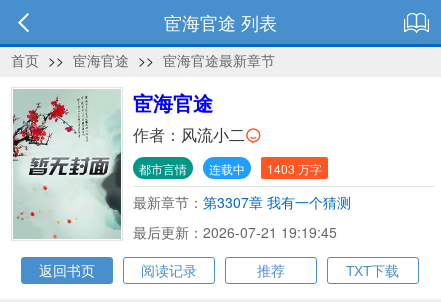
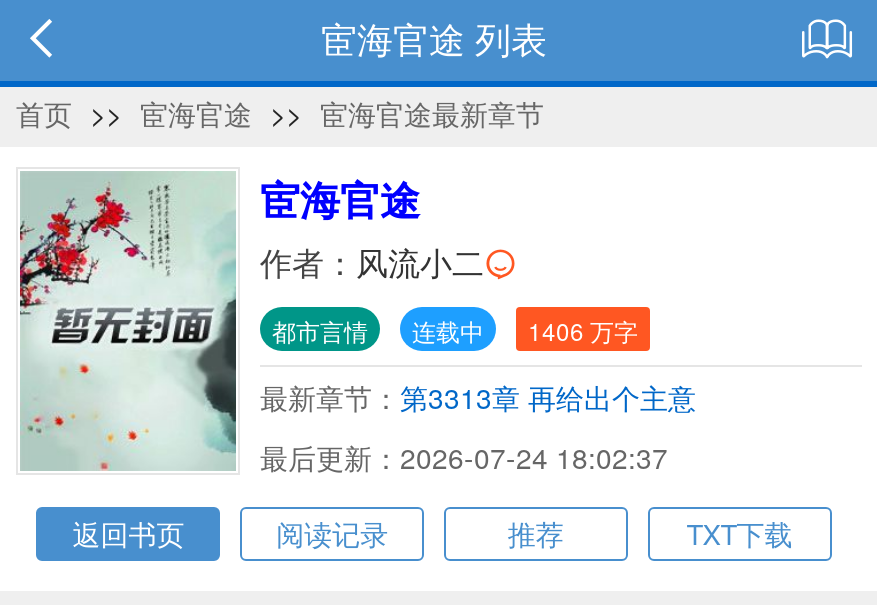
- 都市言情 连载中 1403 万字
+ 都市言情 连载中 1406 万字

- 最新章节：第3307章 我有一个猜测
+ 最新章节：第3313章 再给出个主意

- 最后更新：2026-07-21 19:19:45
+ 最后更新：2026-07-24 18:02:37
